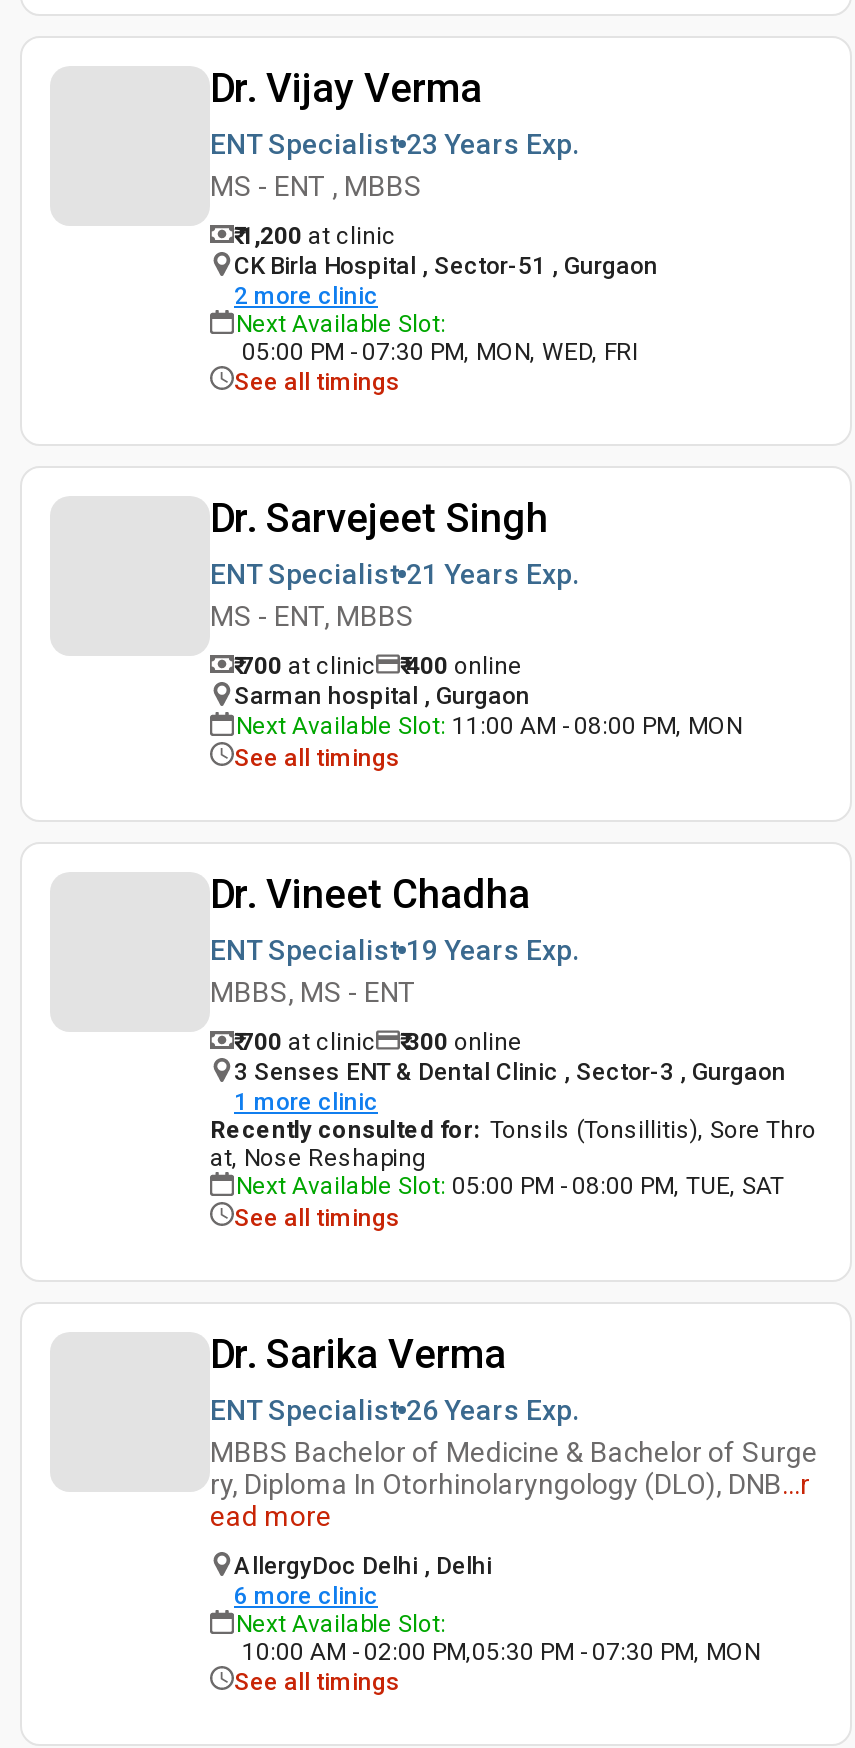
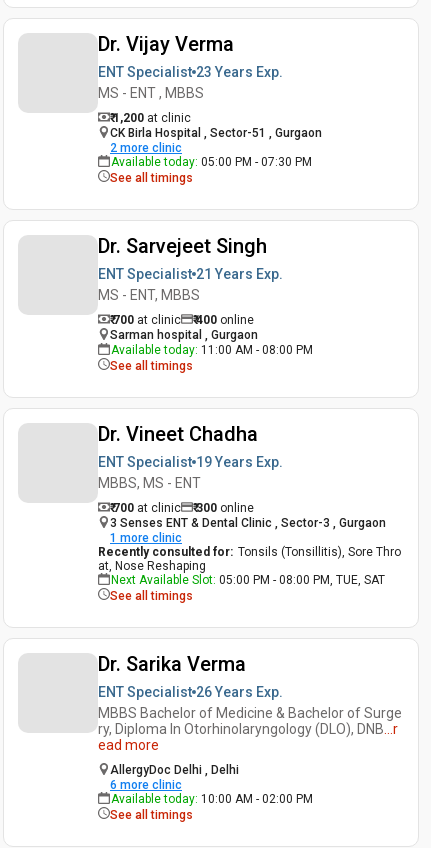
- Next Available Slot:
- 05:00 PM - 07:30 PM, MON, WED, FRI
+ Available today: 05:00 PM - 07:30 PM

- Next Available Slot: 11:00 AM - 08:00 PM, MON
+ Available today: 11:00 AM - 08:00 PM

- Next Available Slot:
- 10:00 AM - 02:00 PM,05:30 PM - 07:30 PM, MON
+ Available today: 10:00 AM - 02:00 PM
